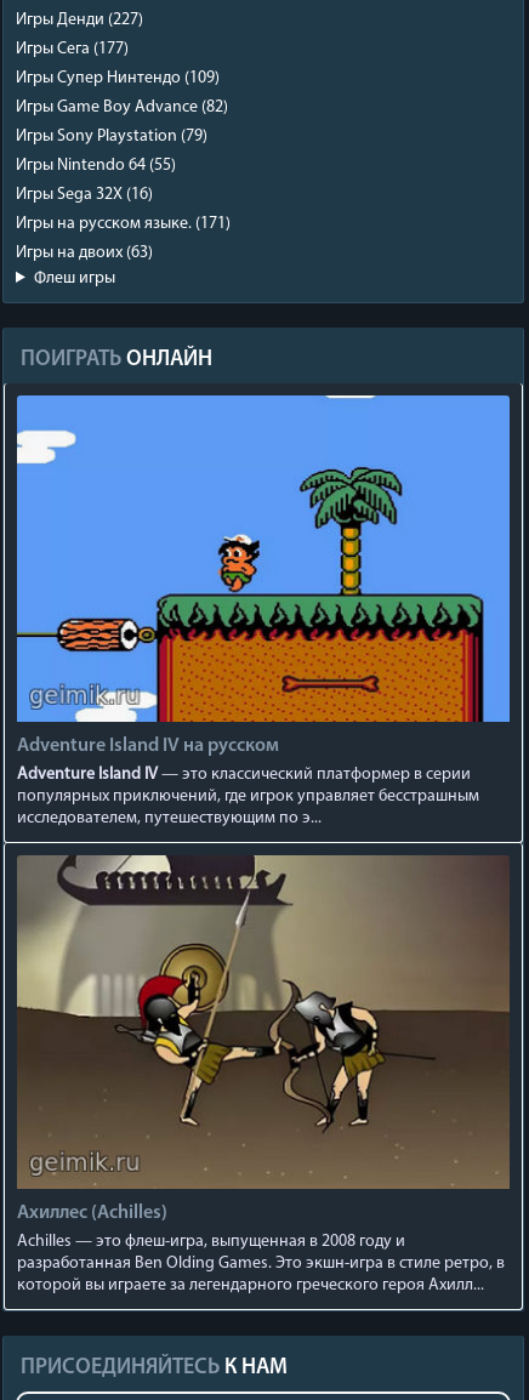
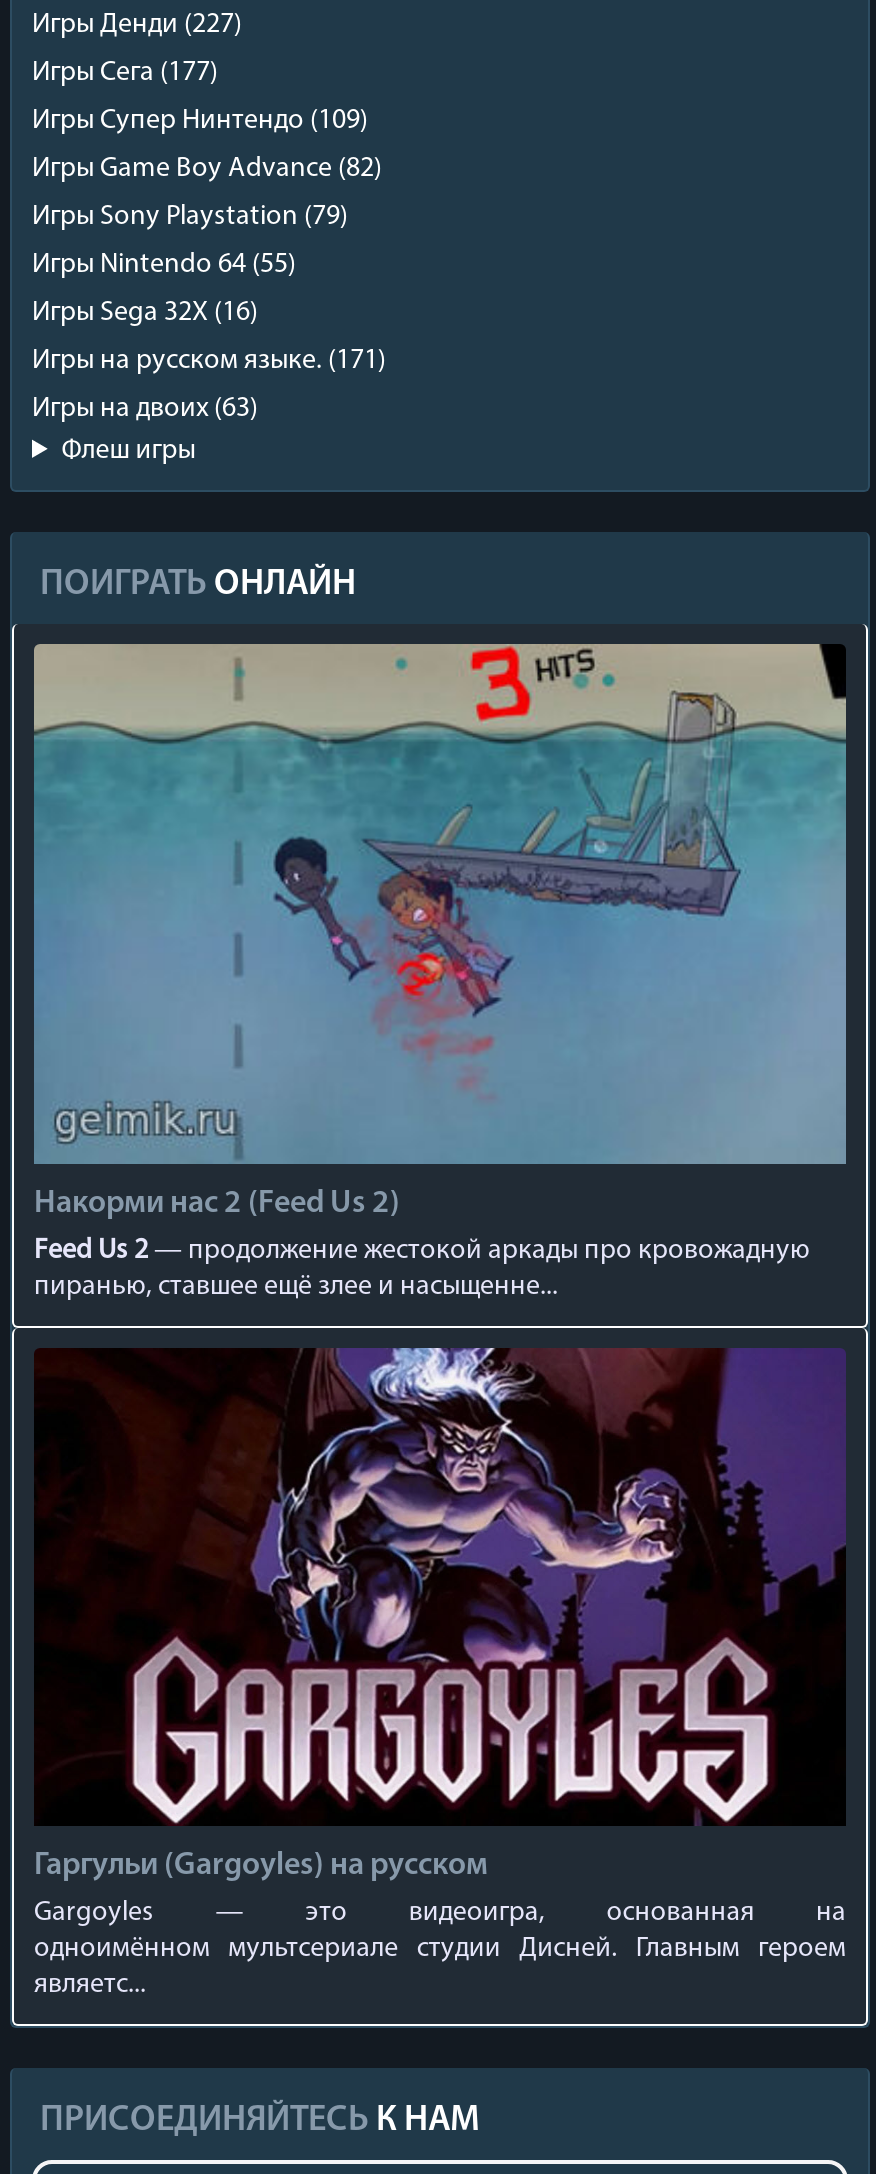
- [image]
- Adventure Island IV на русском
+ [image]
+ Накорми нас 2 (Feed Us 2)

- Adventure Island IV — это классический платформер в серии
- популярных приключений, где игрок управляет бесстрашным
- исследователем, путешествующим по э...
+ Feed Us 2 — продолжение жестокой аркады про кровожадную
+ пиранью, ставшее ещё злее и насыщенне...

- [image]
+ [image]

- Ахиллес (Achilles)
+ Гаргульи (Gargoyles) на русском

- Achilles — это флеш-игра, выпущенная в 2008 году и
- разработанная Ben Olding Games. Это экшн-игра в стиле ретро, в
- которой вы играете за легендарного греческого героя Ахилл...
+ Gargoyles — это видеоигра, основанная на
+ одноимённом мультсериале студии Дисней. Главным героем
+ являетс...
